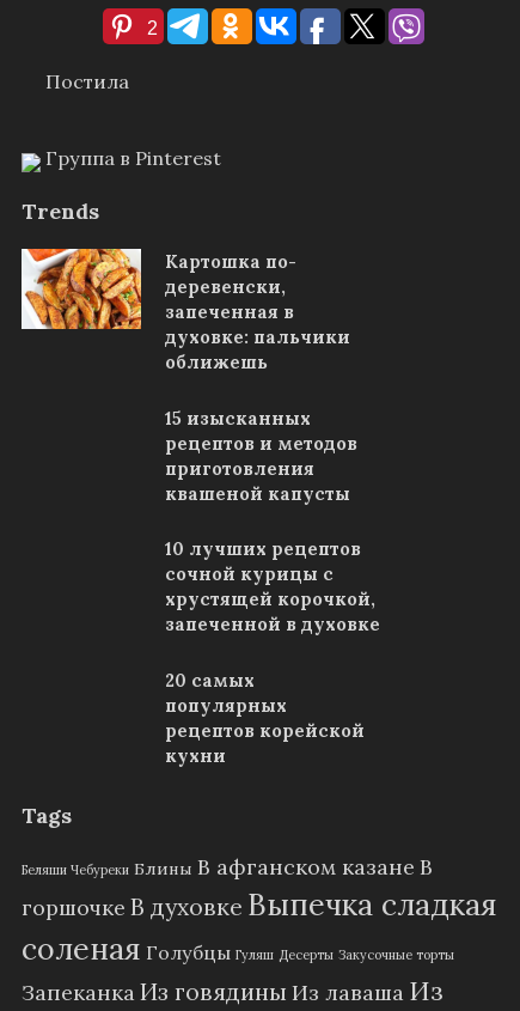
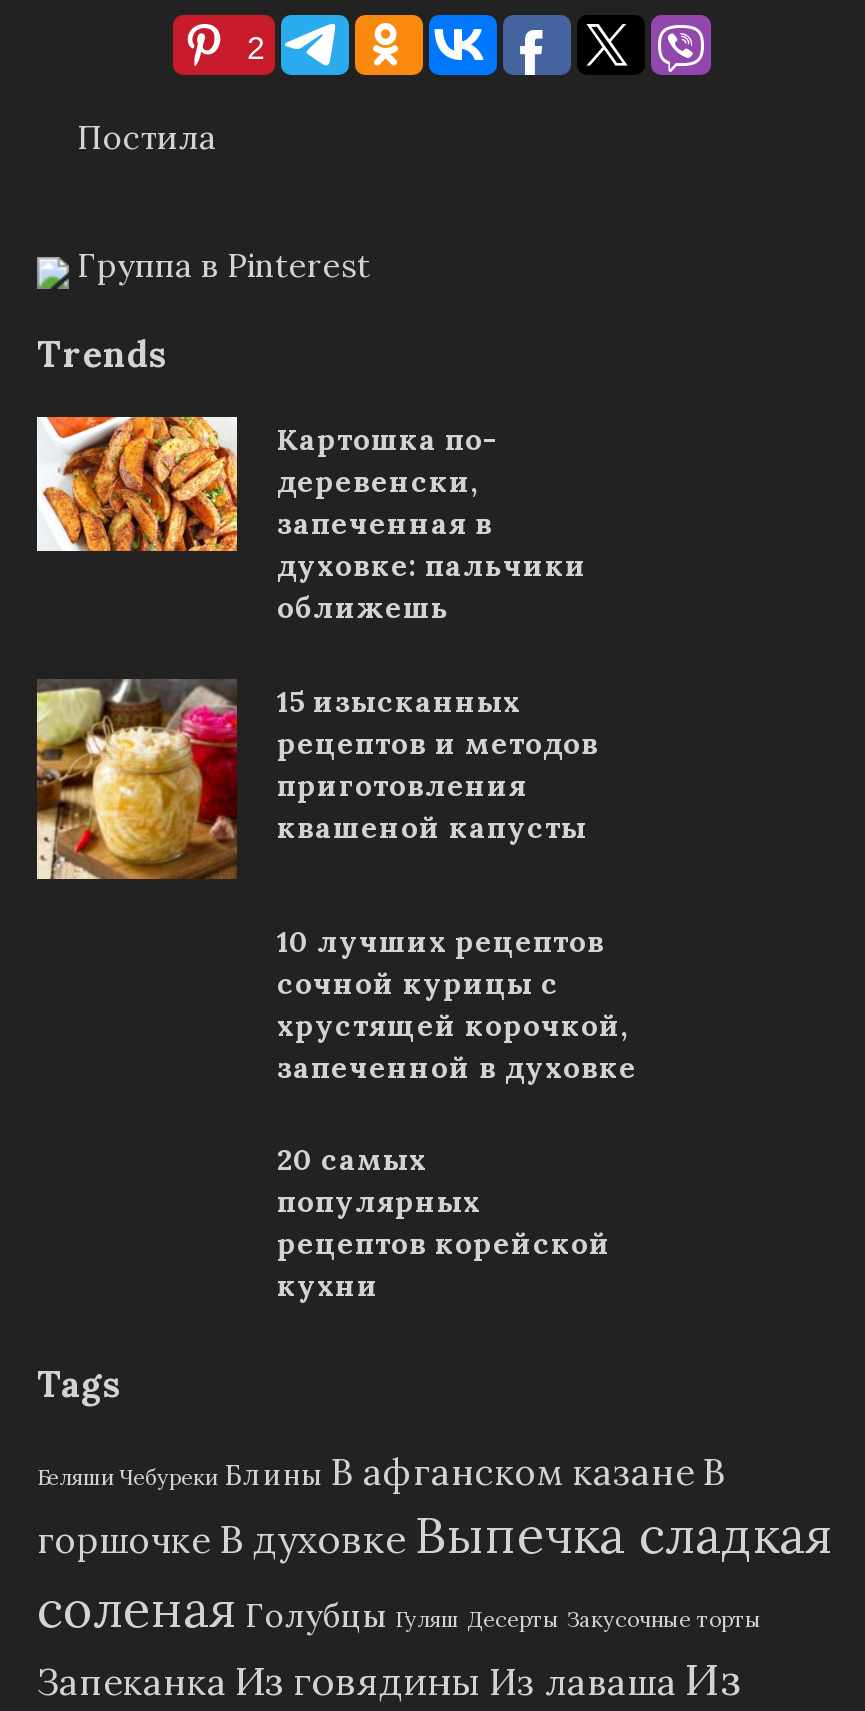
+ [image]
